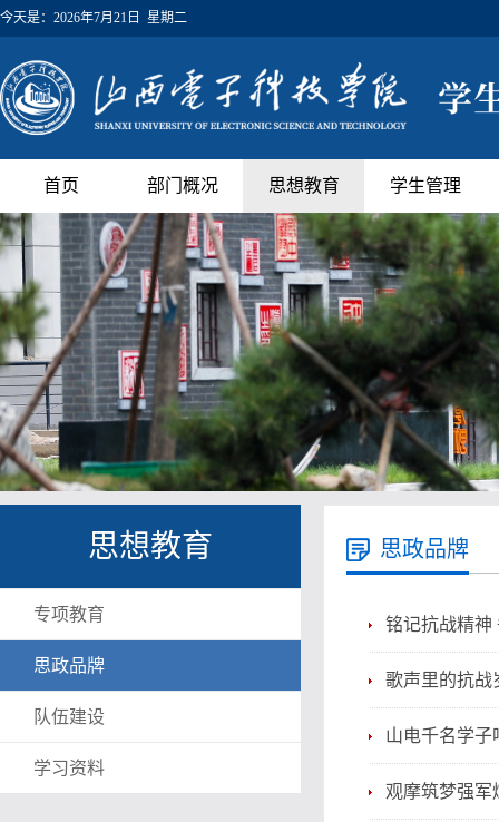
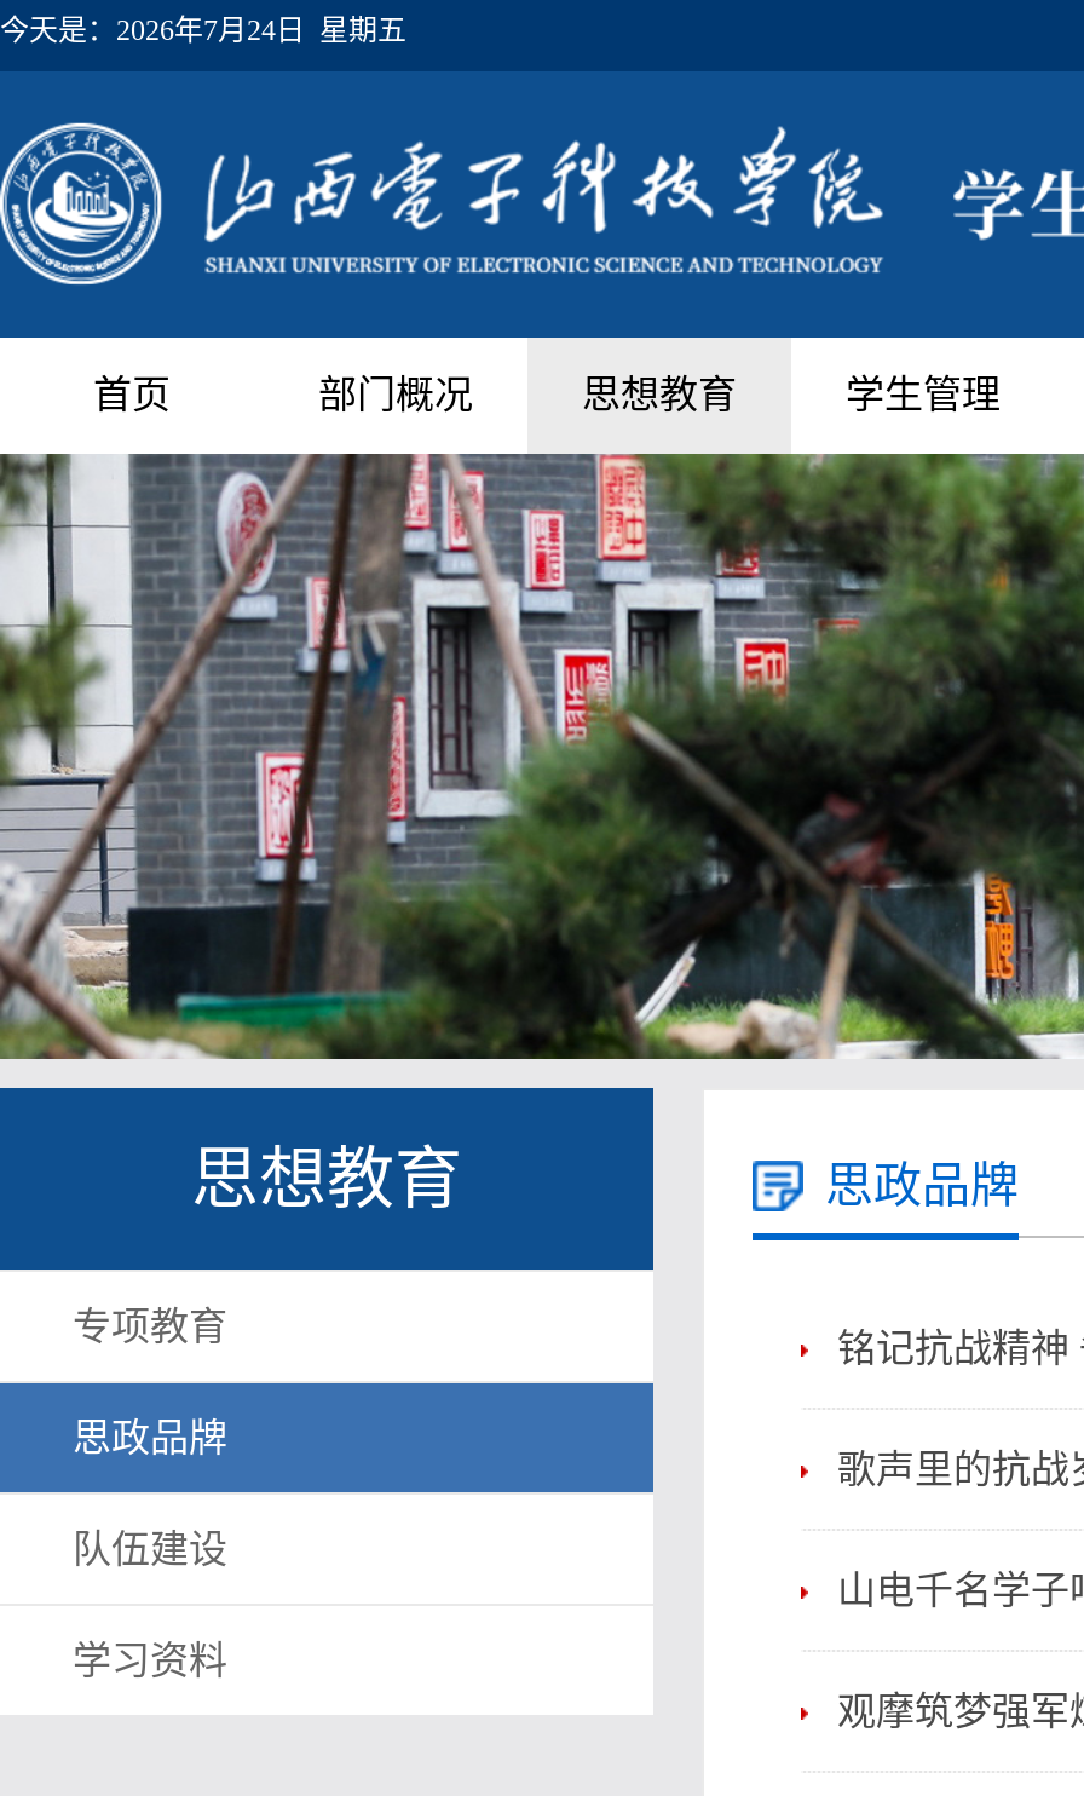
- 今天是：2026年7月21日 星期二
+ 今天是：2026年7月24日 星期五
